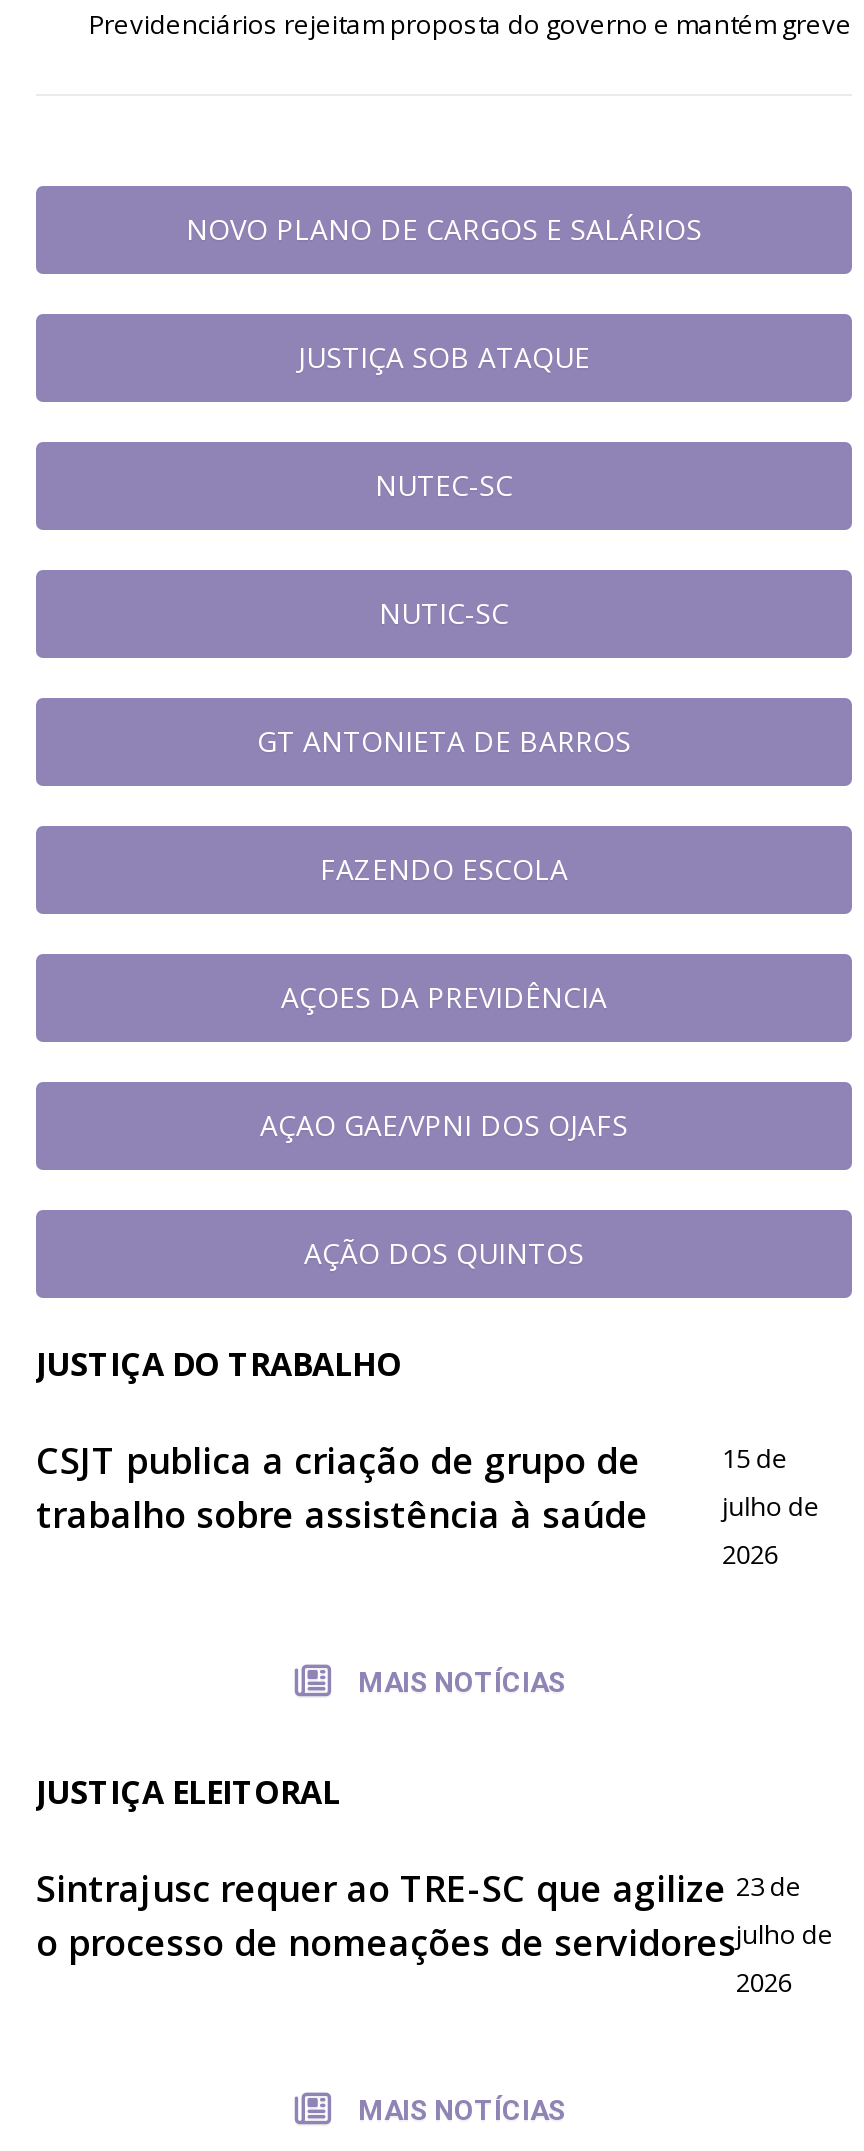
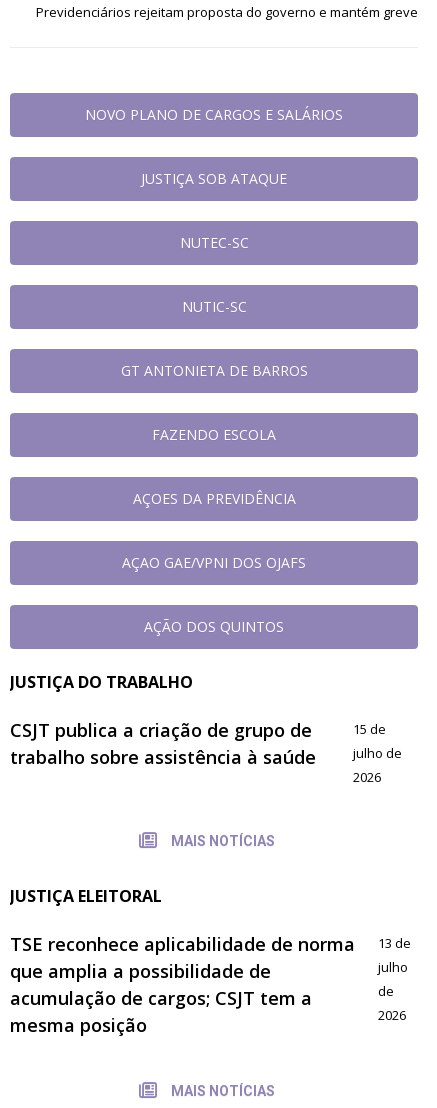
- Sintrajusc requer ao TRE-SC que agilize
- o processo de nomeações de servidores
+ TSE reconhece aplicabilidade de norma
+ que amplia a possibilidade de
+ acumulação de cargos; CSJT tem a
+ mesma posição

- 23 de
- julho de
+ 13 de
+ julho
+ de
